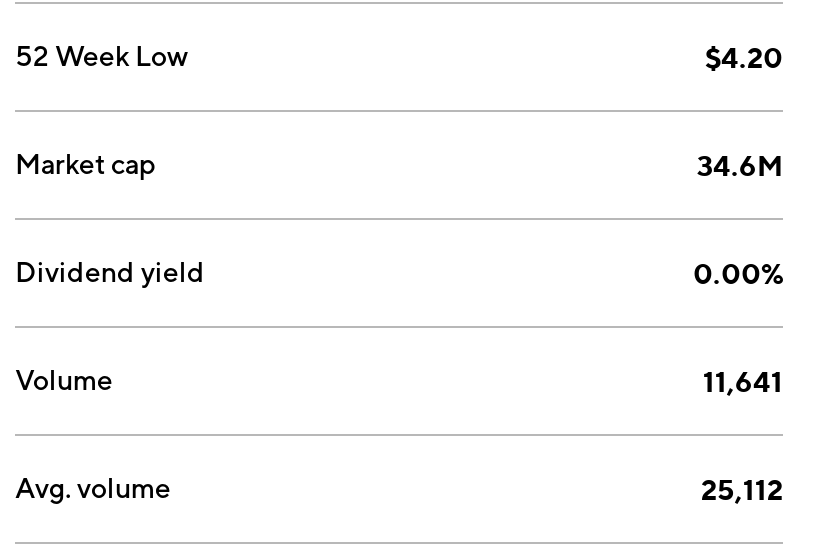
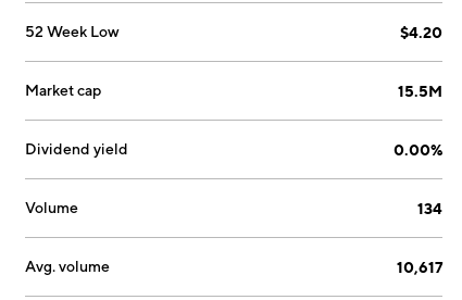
- 34.6M
+ 15.5M

- 11,641
+ 134

- 25,112
+ 10,617
